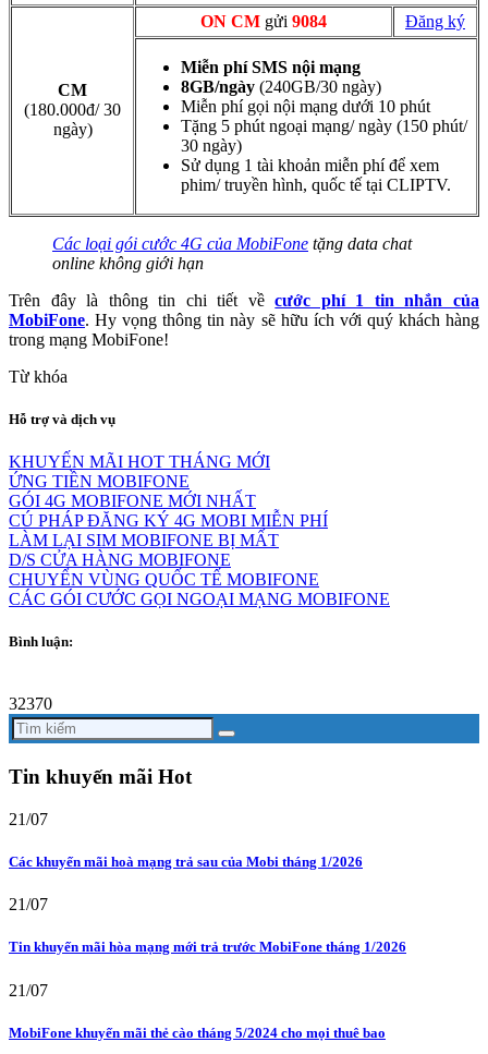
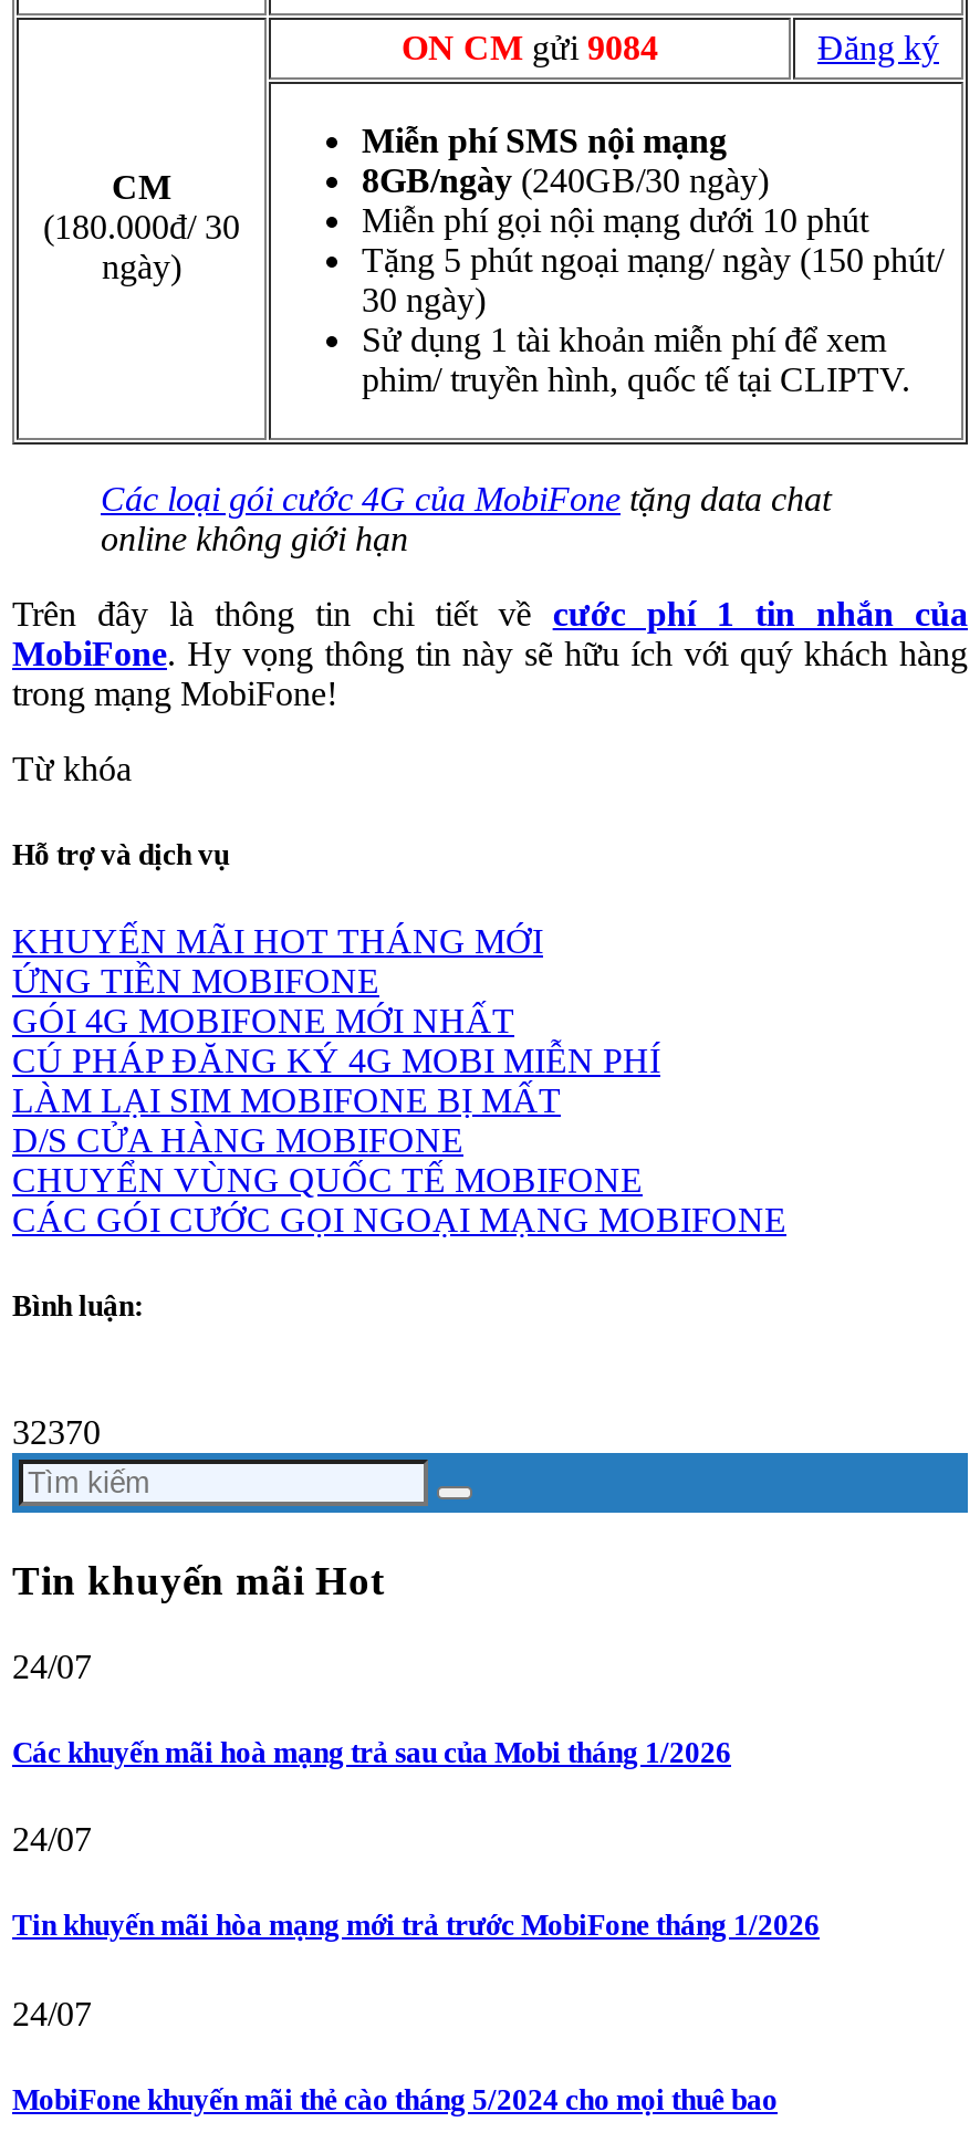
- 21/07
+ 24/07

- 21/07
+ 24/07

- 21/07
+ 24/07
